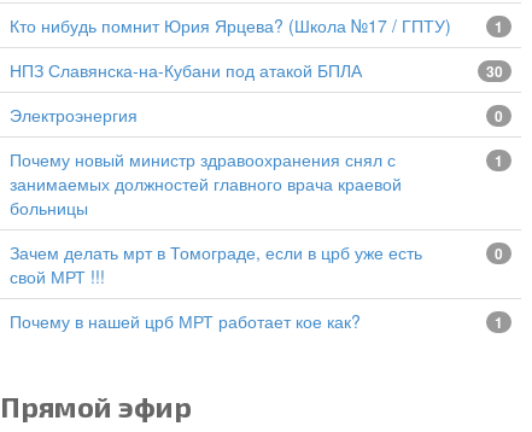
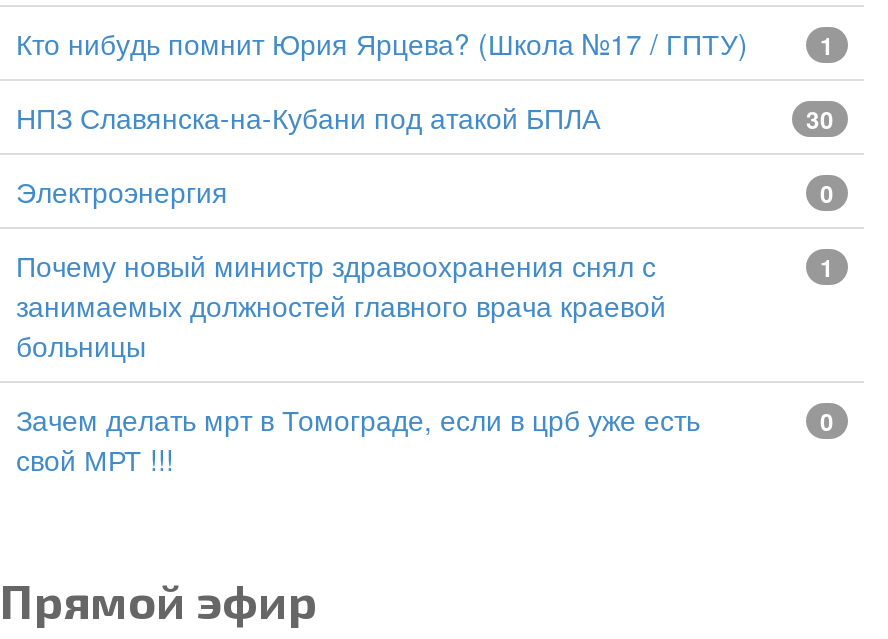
- Почему в нашей црб МРТ работает кое как?
- 1
